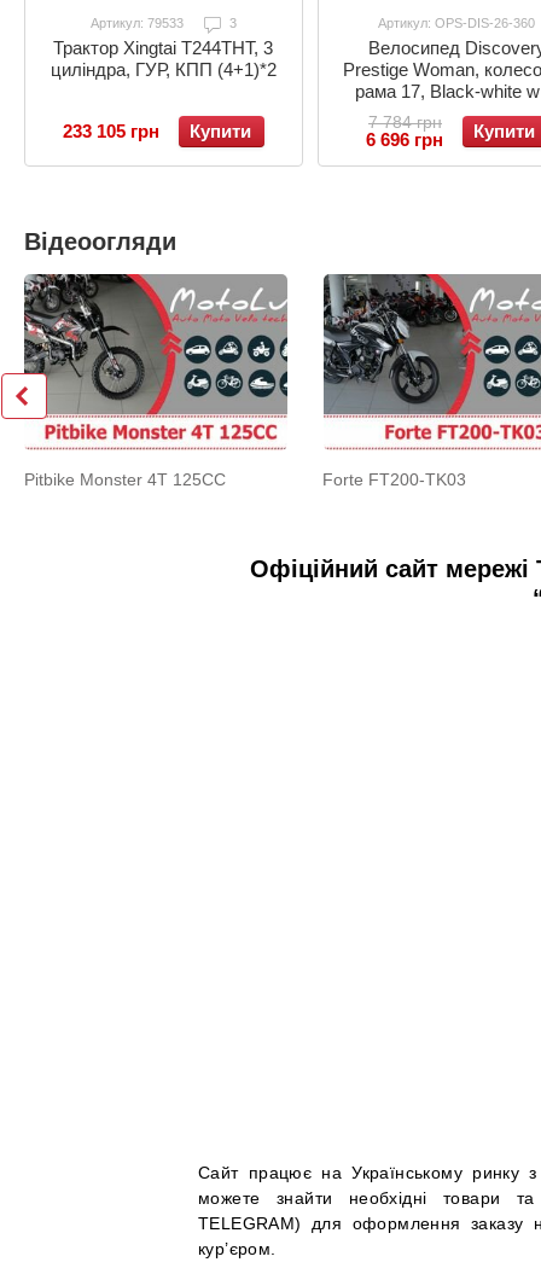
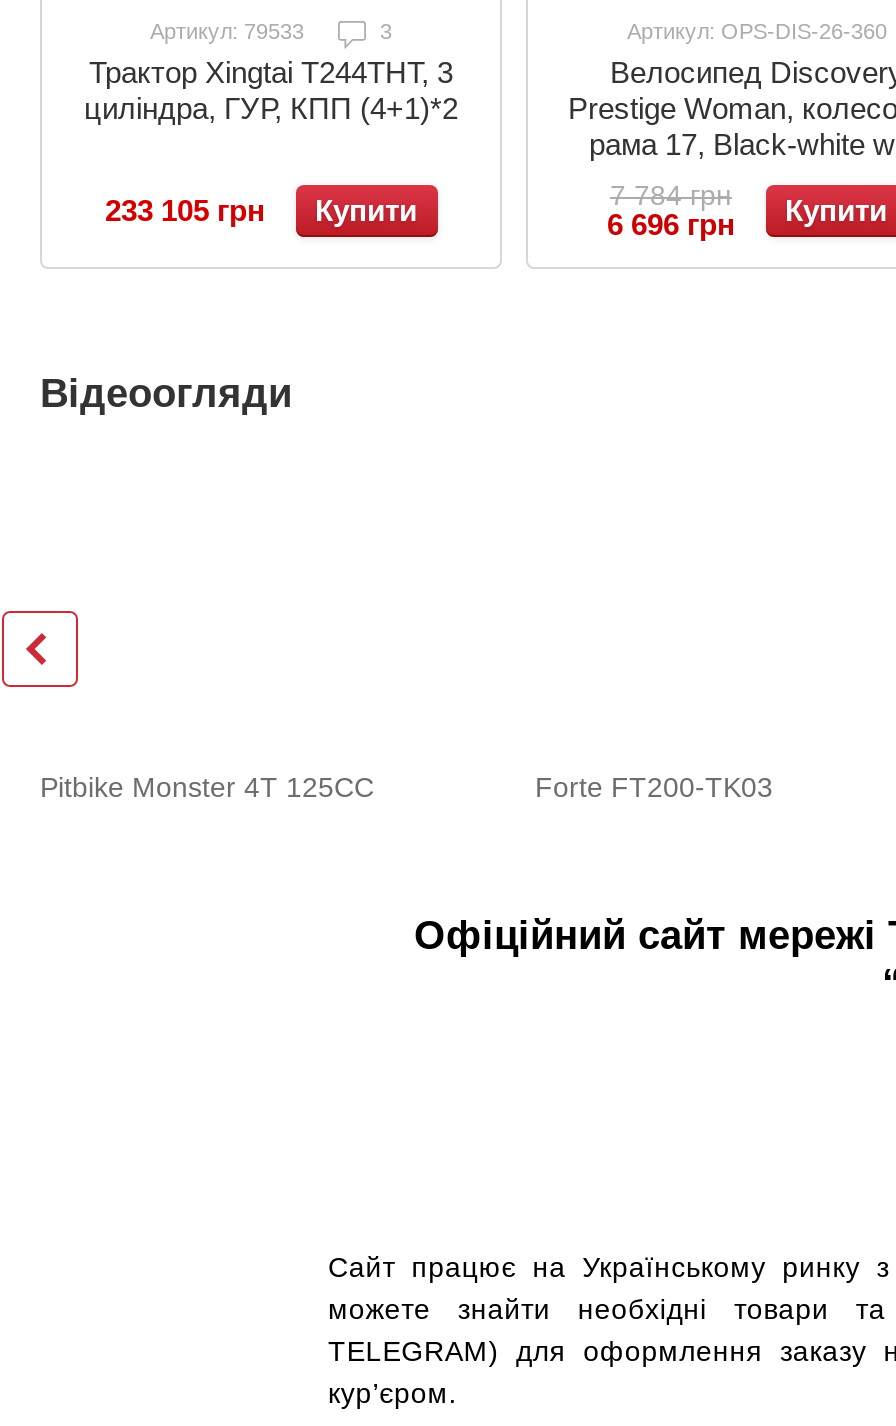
- [image]

- [image]
